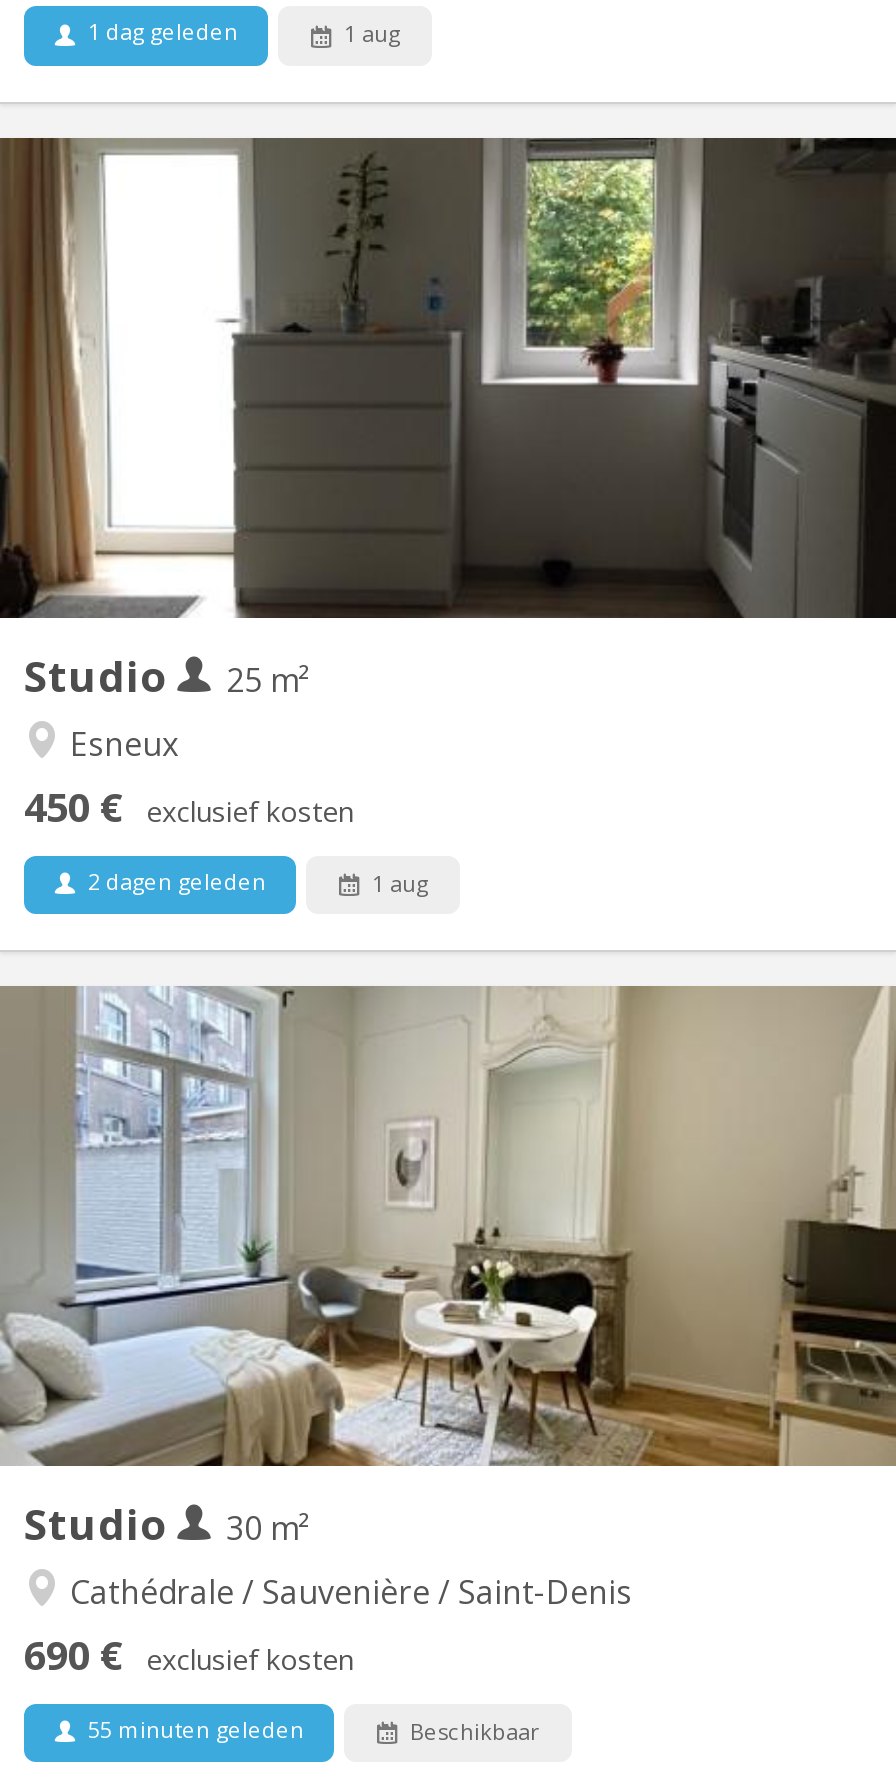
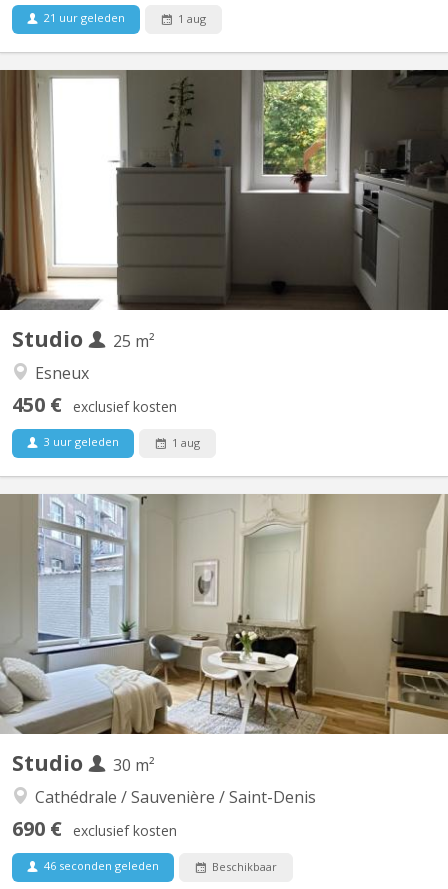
- 1 dag geleden
+ 21 uur geleden

- 2 dagen geleden
+ 3 uur geleden

- 55 minuten geleden
+ 46 seconden geleden
